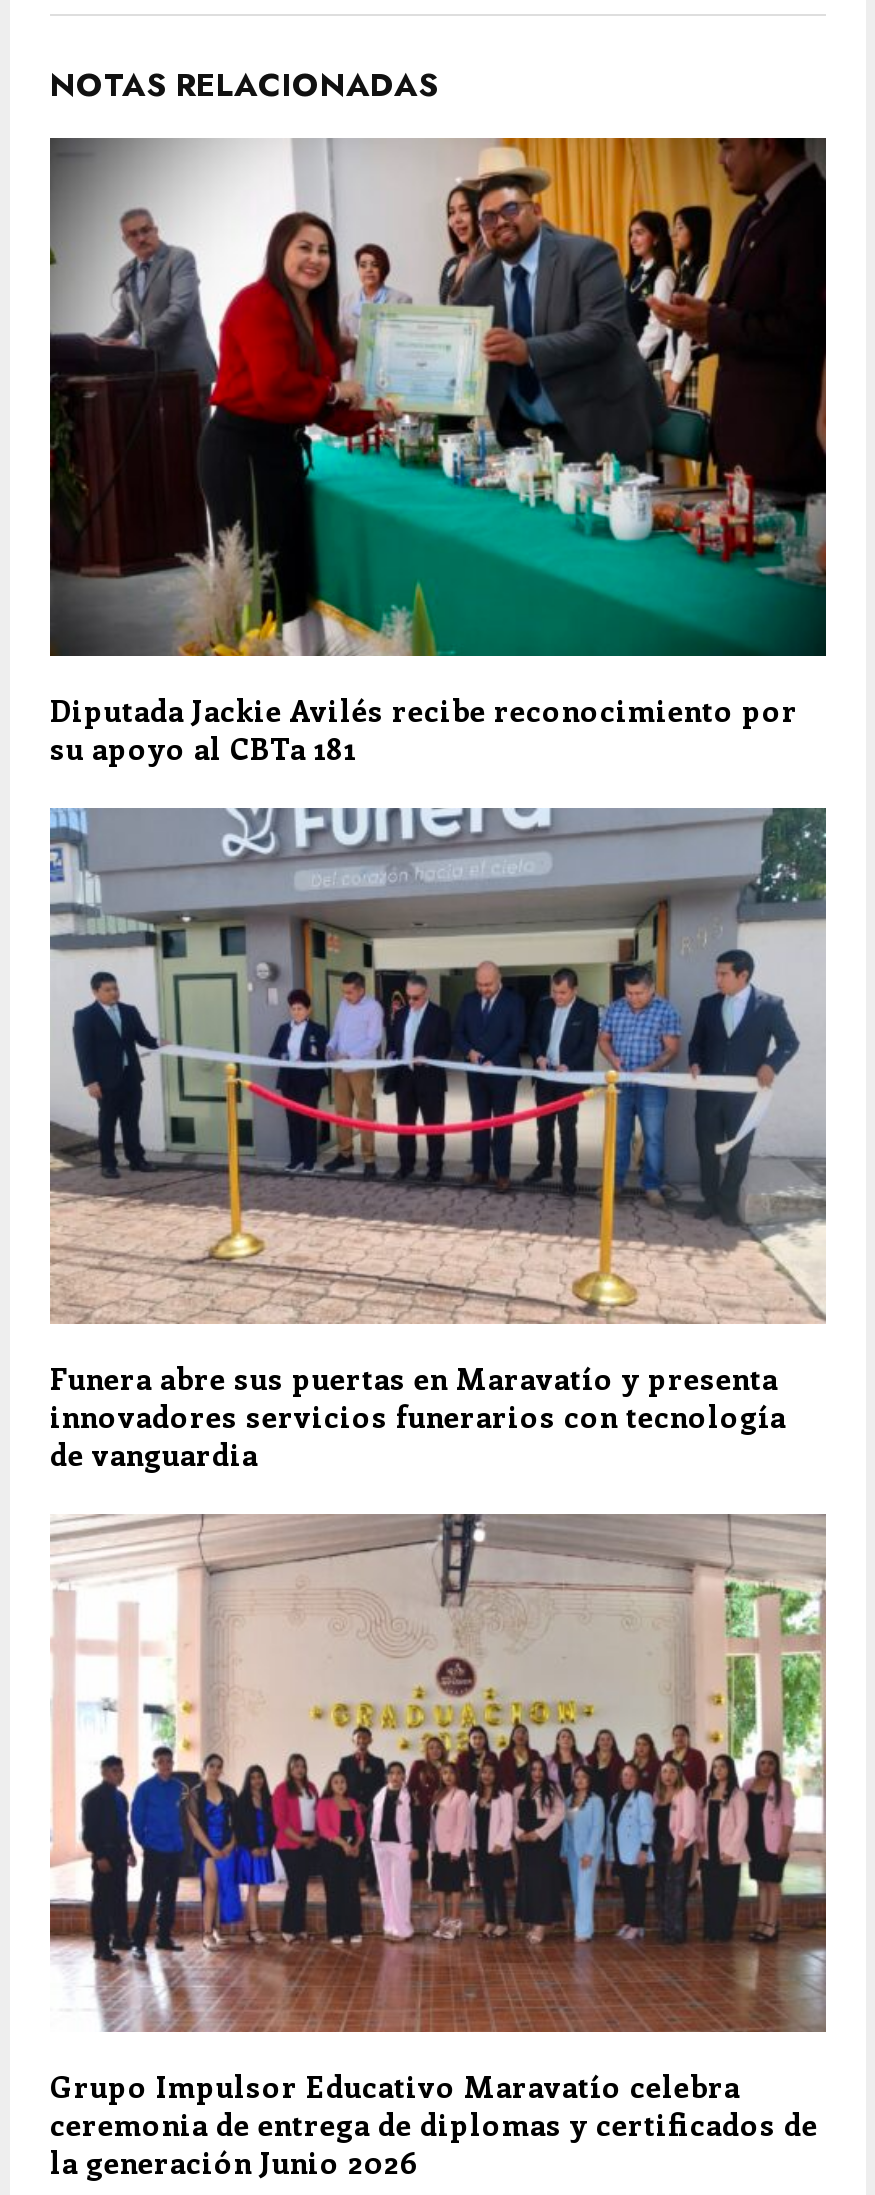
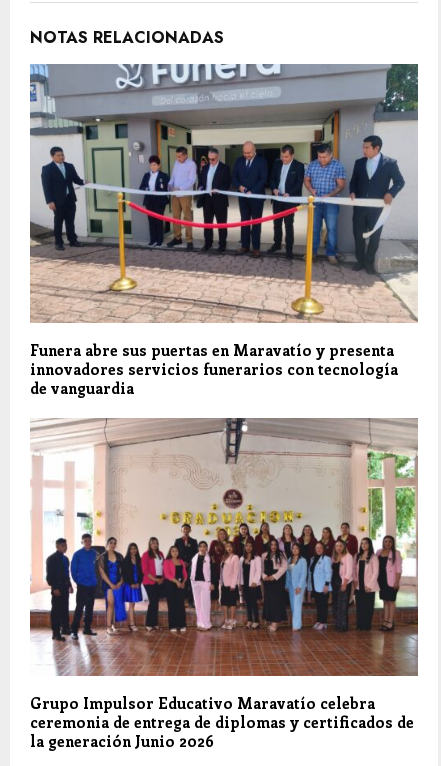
- [image]
- Diputada Jackie Avilés recibe reconocimiento por
- su apoyo al CBTa 181
